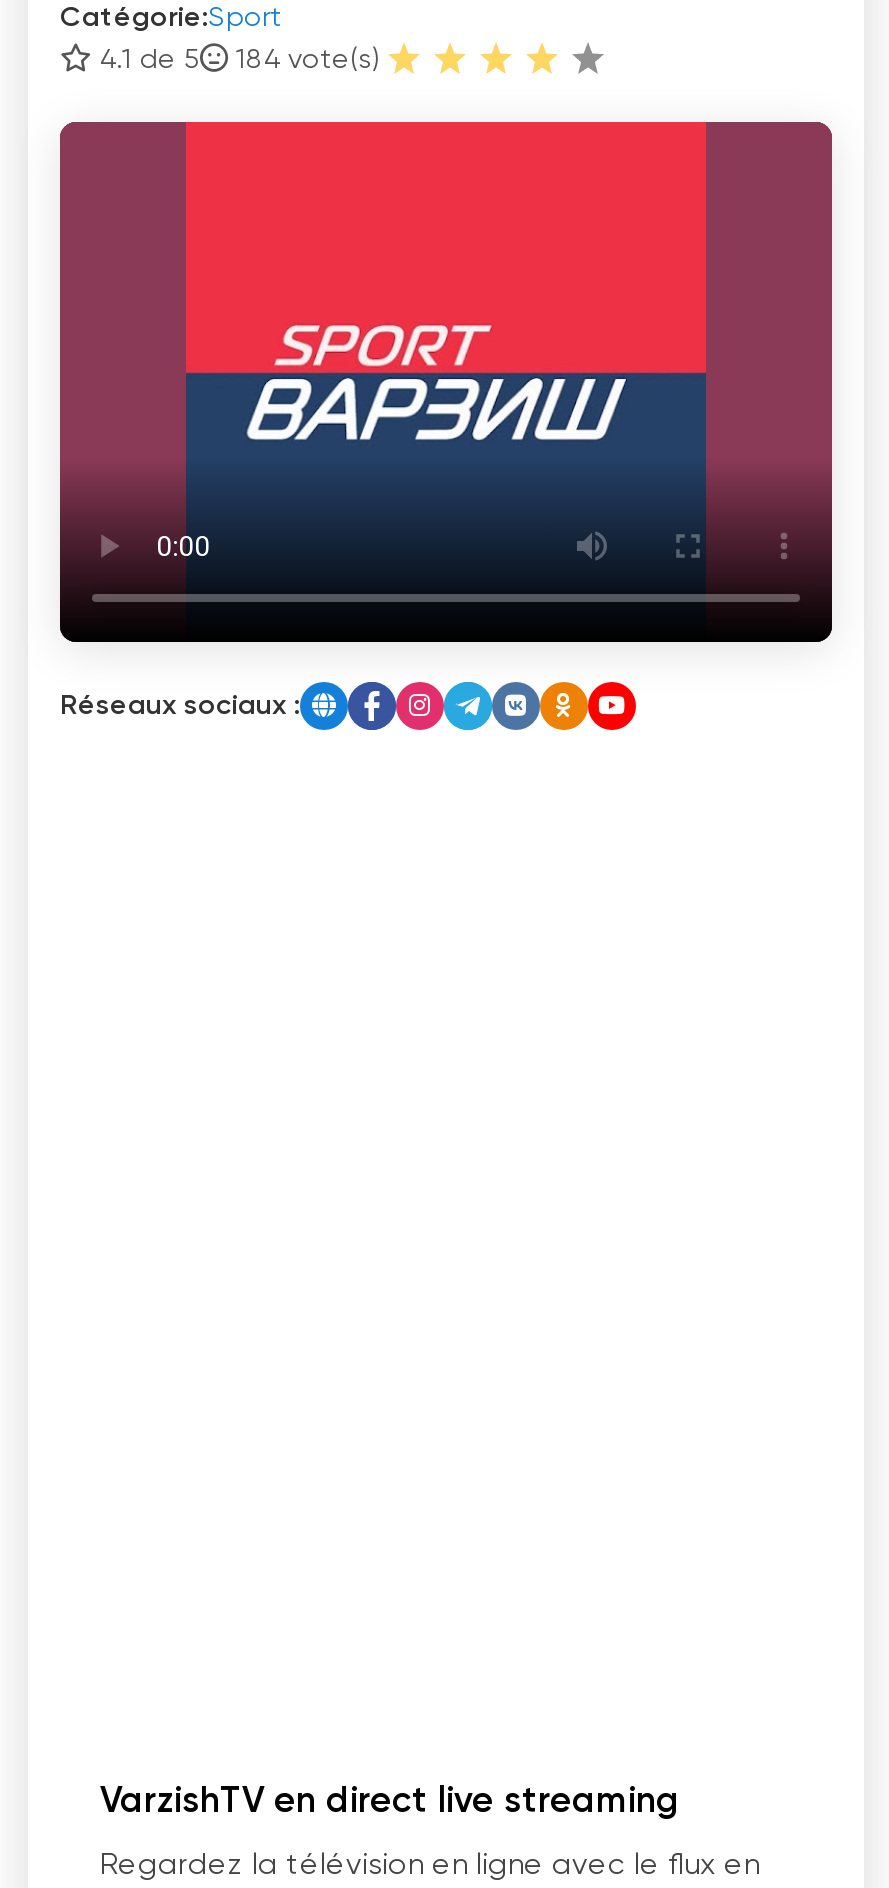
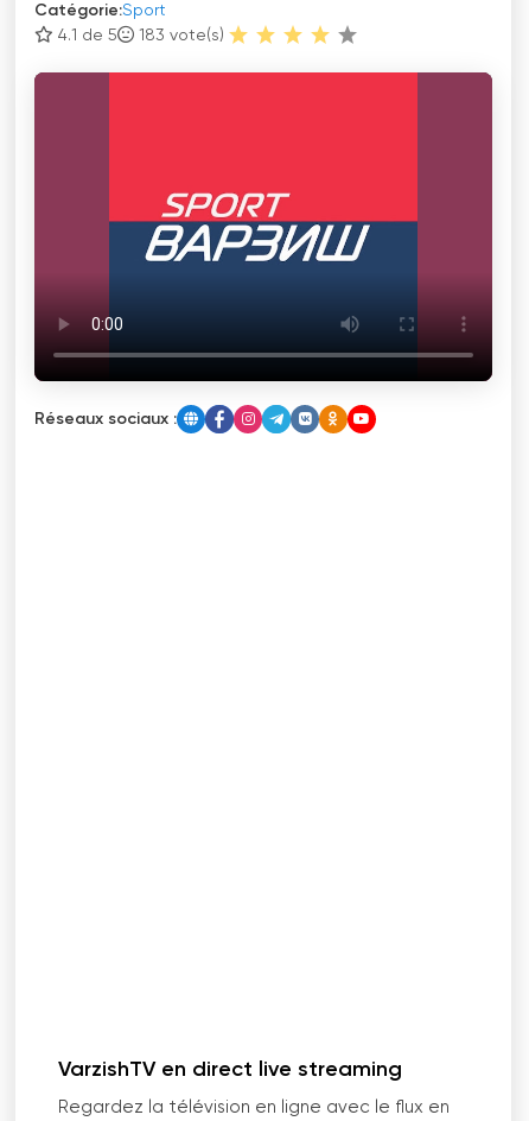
- 4.1 de 5 184 vote(s)
+ 4.1 de 5 183 vote(s)
